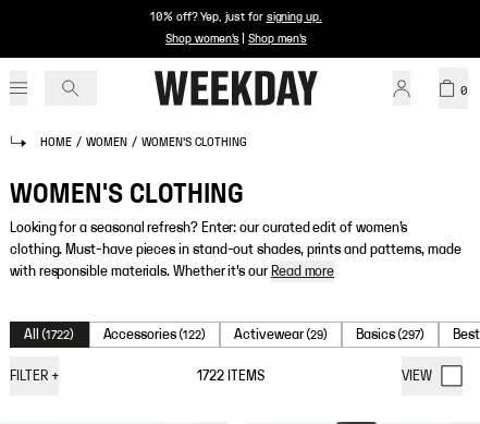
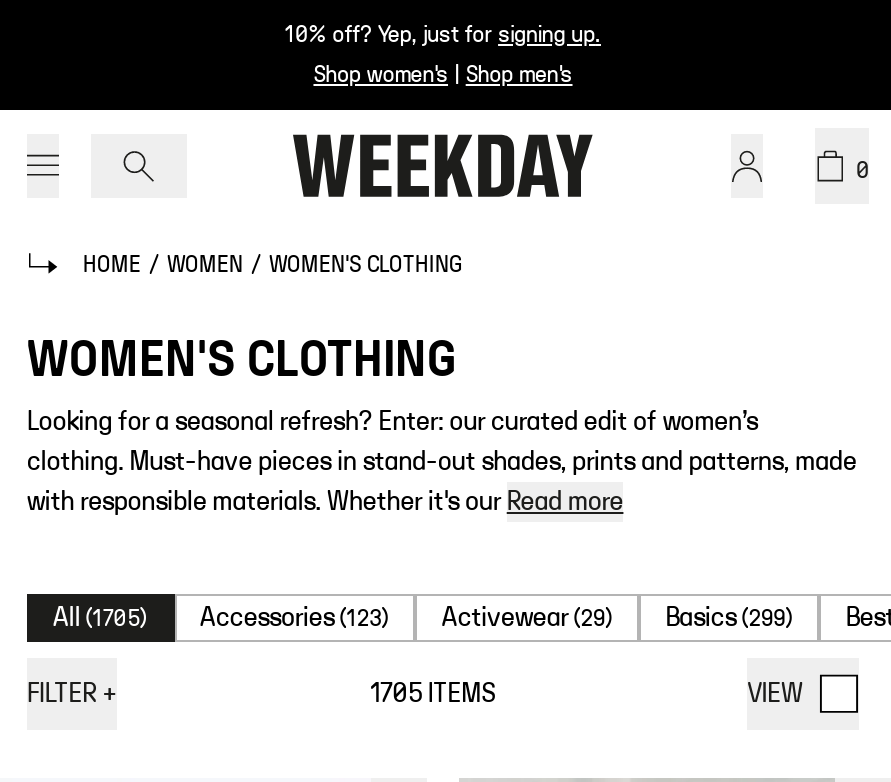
- All (1722)
+ All (1705)

- Accessories (122)
+ Accessories (123)

- Basics (297)
+ Basics (299)

- 1722 ITEMS
+ 1705 ITEMS
